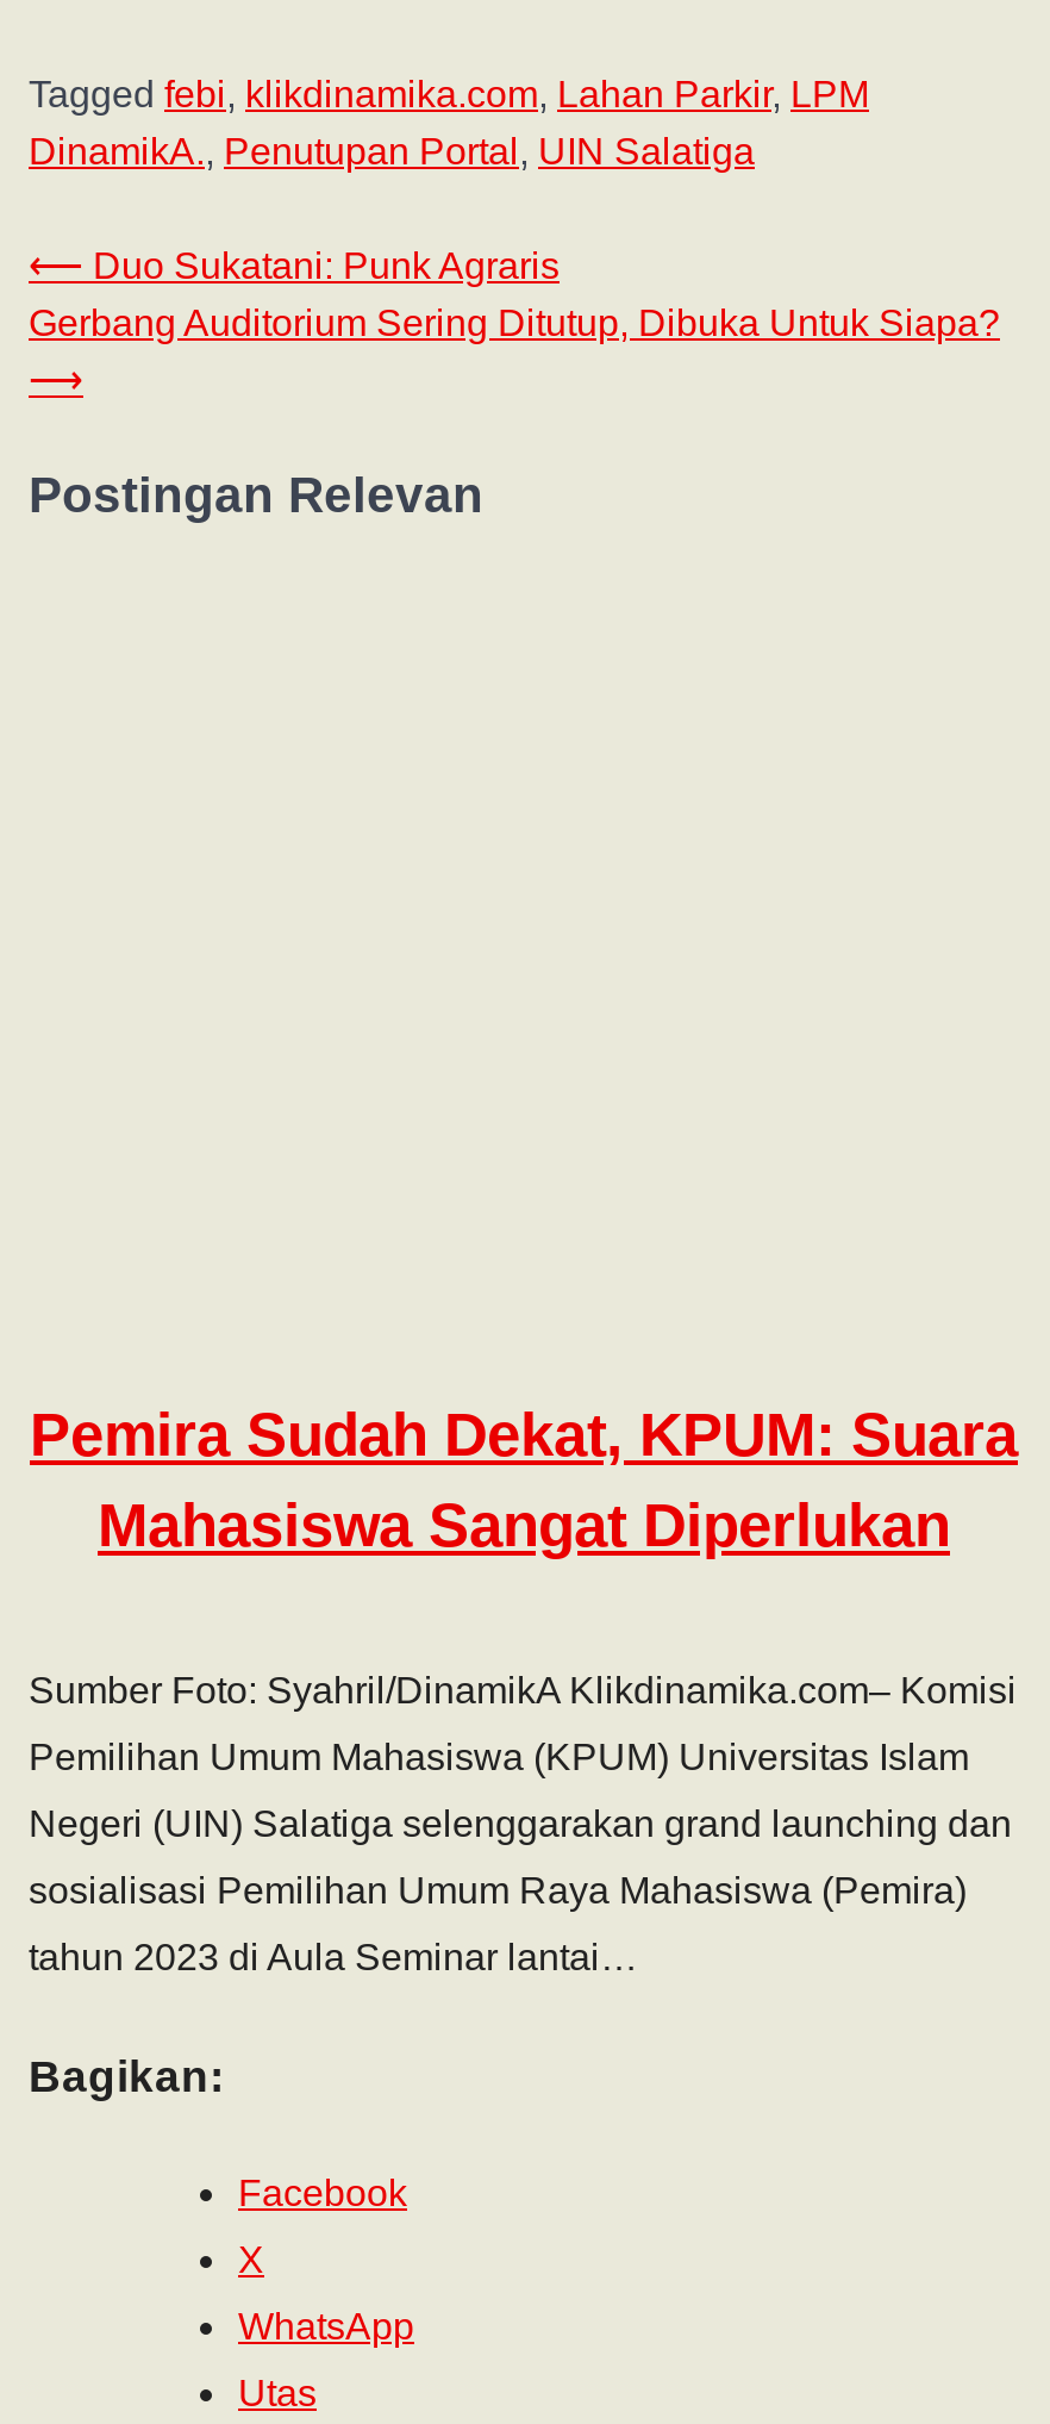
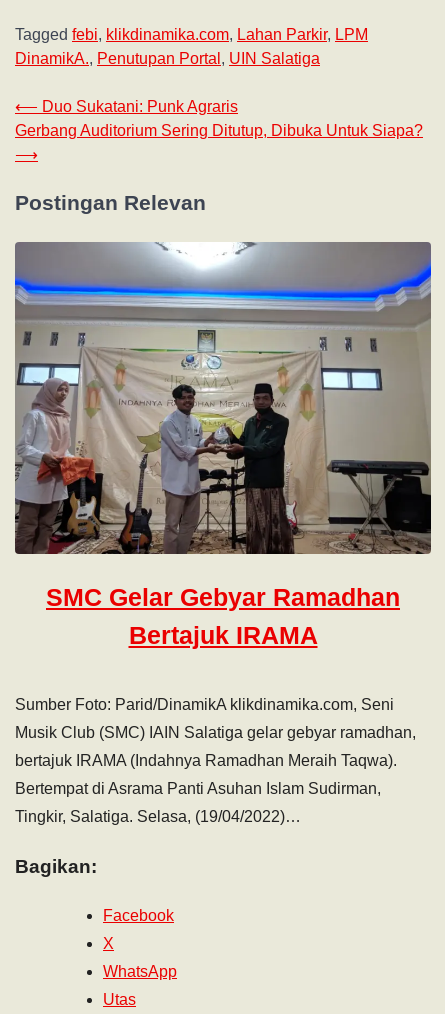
+ [image]

- Pemira Sudah Dekat, KPUM: Suara
- Mahasiswa Sangat Diperlukan
+ SMC Gelar Gebyar Ramadhan
+ Bertajuk IRAMA

- Sumber Foto: Syahril/DinamikA Klikdinamika.com– Komisi
+ Sumber Foto: Parid/DinamikA klikdinamika.com, Seni

- Pemilihan Umum Mahasiswa (KPUM) Universitas Islam
+ Musik Club (SMC) IAIN Salatiga gelar gebyar ramadhan,

- Negeri (UIN) Salatiga selenggarakan grand launching dan
+ bertajuk IRAMA (Indahnya Ramadhan Meraih Taqwa).

- sosialisasi Pemilihan Umum Raya Mahasiswa (Pemira)
+ Bertempat di Asrama Panti Asuhan Islam Sudirman,

- tahun 2023 di Aula Seminar lantai…
+ Tingkir, Salatiga. Selasa, (19/04/2022)…
